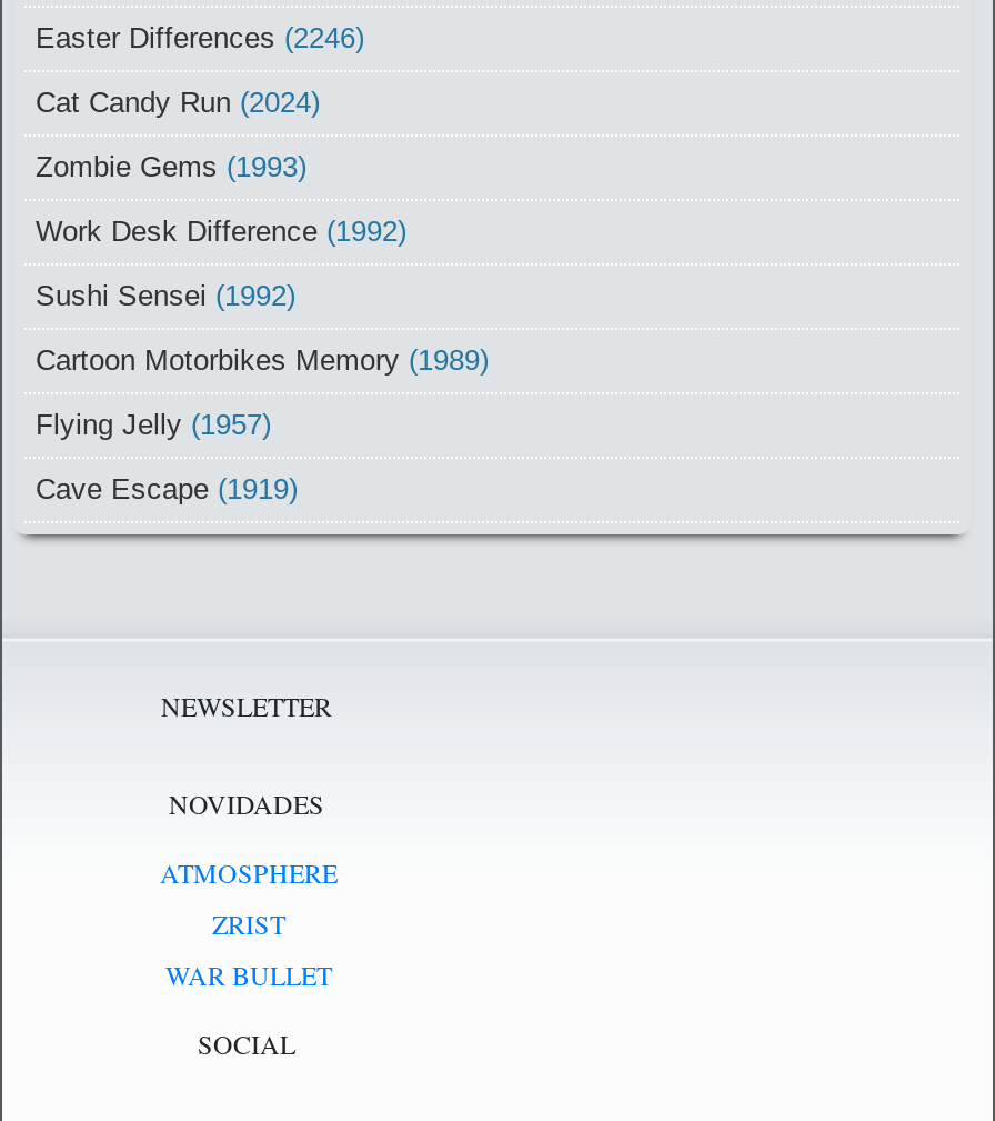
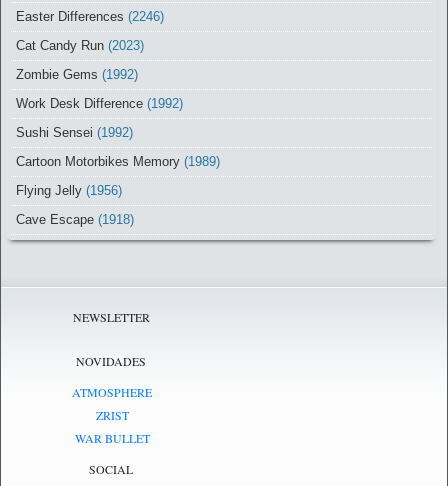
- Cat Candy Run (2024)
+ Cat Candy Run (2023)

- Zombie Gems (1993)
+ Zombie Gems (1992)

- Flying Jelly (1957)
+ Flying Jelly (1956)

- Cave Escape (1919)
+ Cave Escape (1918)
